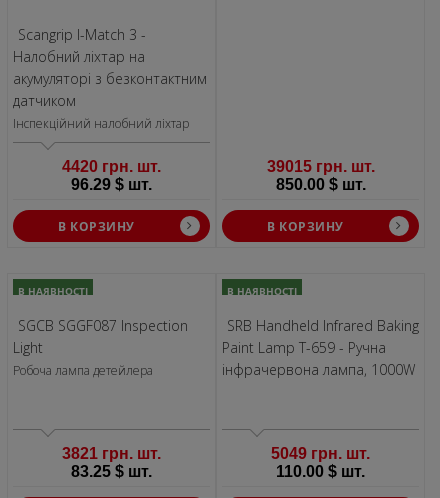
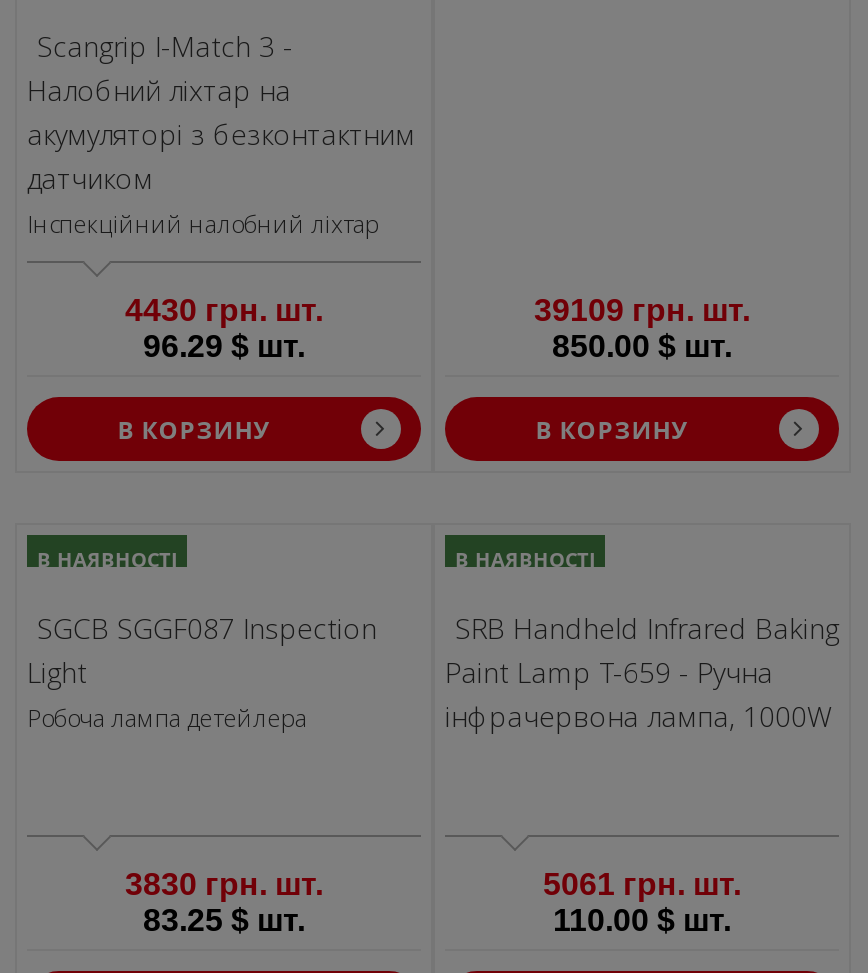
- 4420 грн. шт.
+ 4430 грн. шт.

- 39015 грн. шт.
+ 39109 грн. шт.

- 3821 грн. шт.
+ 3830 грн. шт.

- 5049 грн. шт.
+ 5061 грн. шт.
